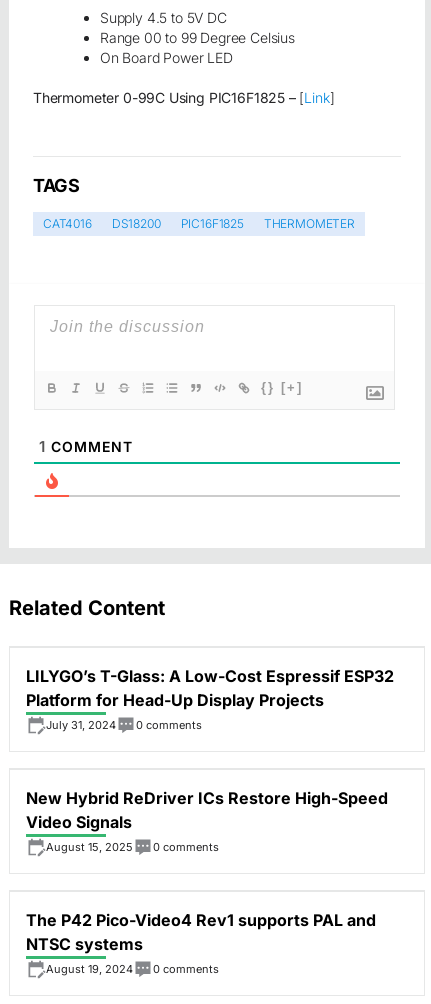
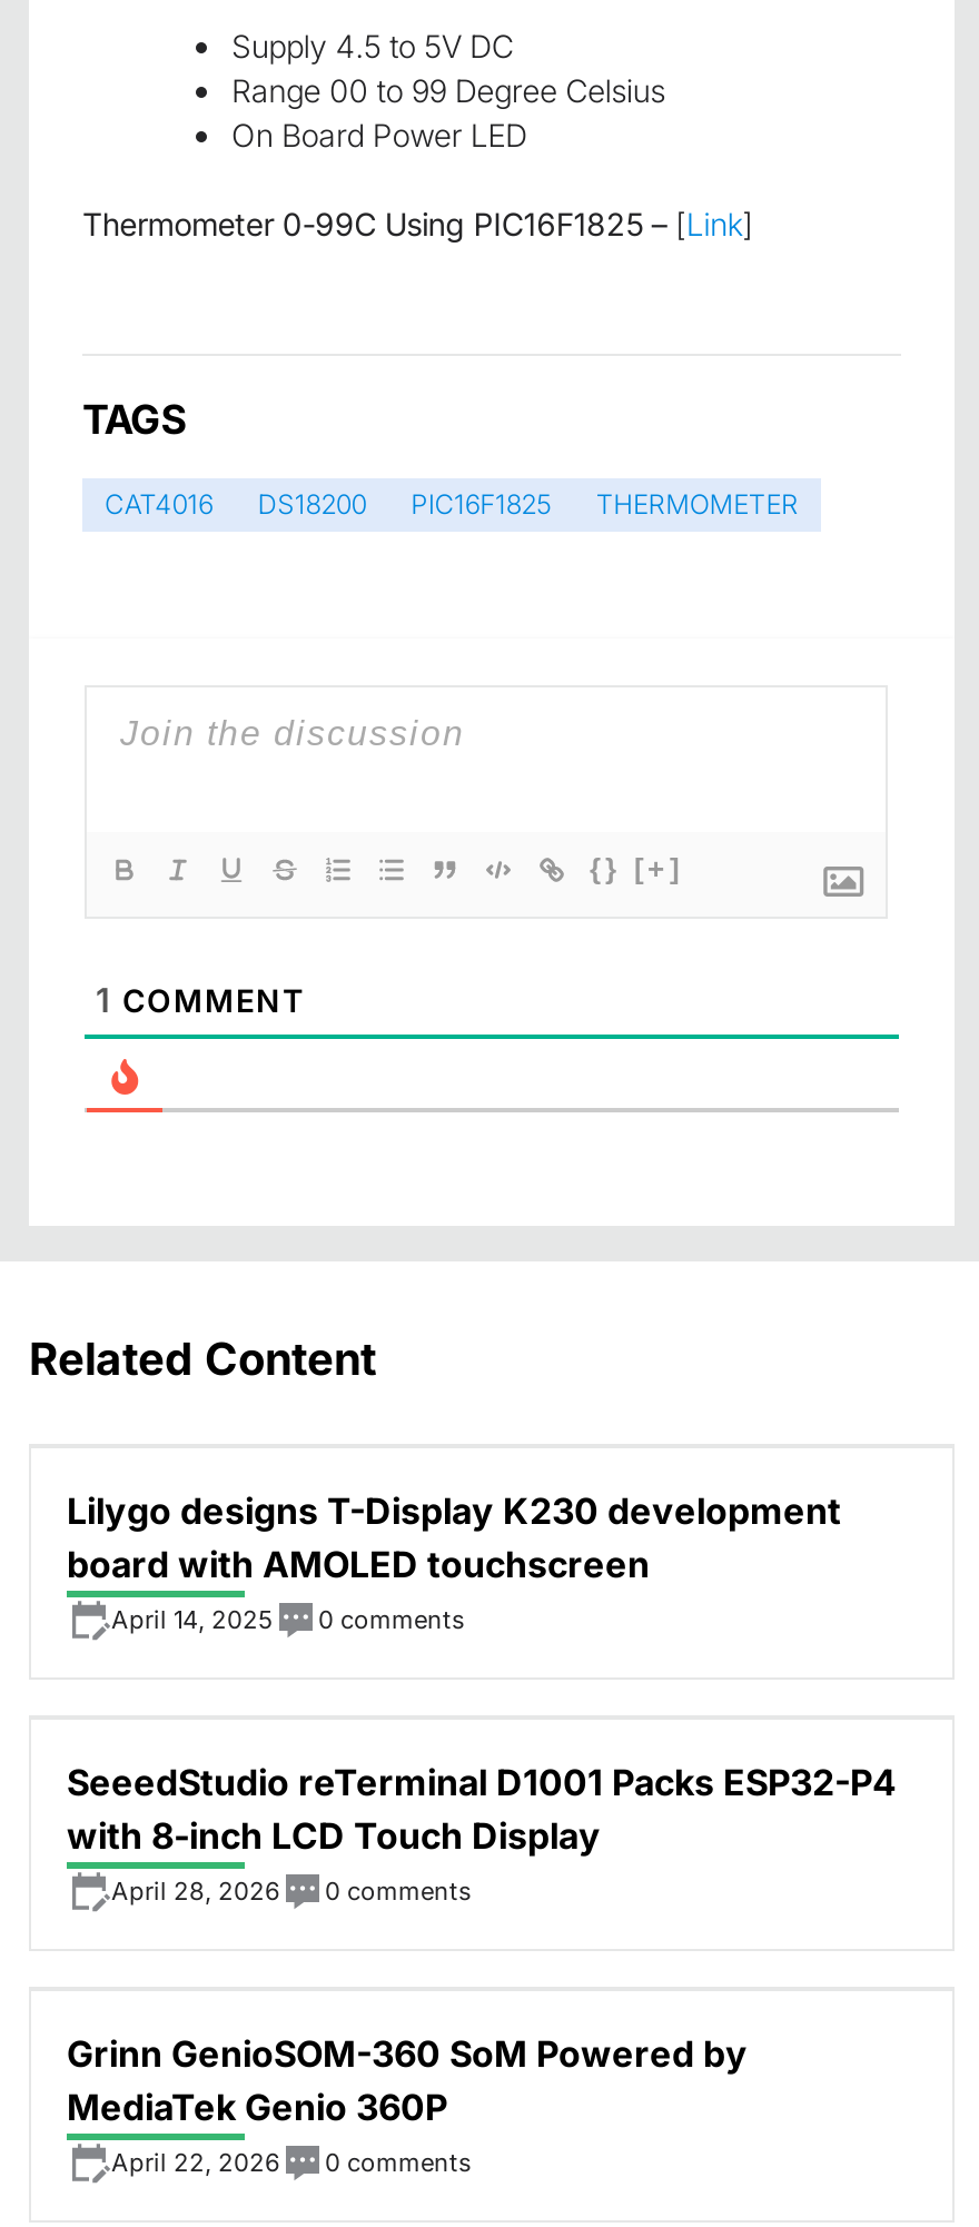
- LILYGO’s T-Glass: A Low-Cost Espressif ESP32
- Platform for Head-Up Display Projects
- July 31, 2024
+ Lilygo designs T-Display K230 development
+ board with AMOLED touchscreen
+ April 14, 2025

- New Hybrid ReDriver ICs Restore High-Speed
- Video Signals
- August 15, 2025
+ SeeedStudio reTerminal D1001 Packs ESP32-P4
+ with 8-inch LCD Touch Display
+ April 28, 2026

- The P42 Pico-Video4 Rev1 supports PAL and
- NTSC systems
- August 19, 2024
+ Grinn GenioSOM-360 SoM Powered by
+ MediaTek Genio 360P
+ April 22, 2026
